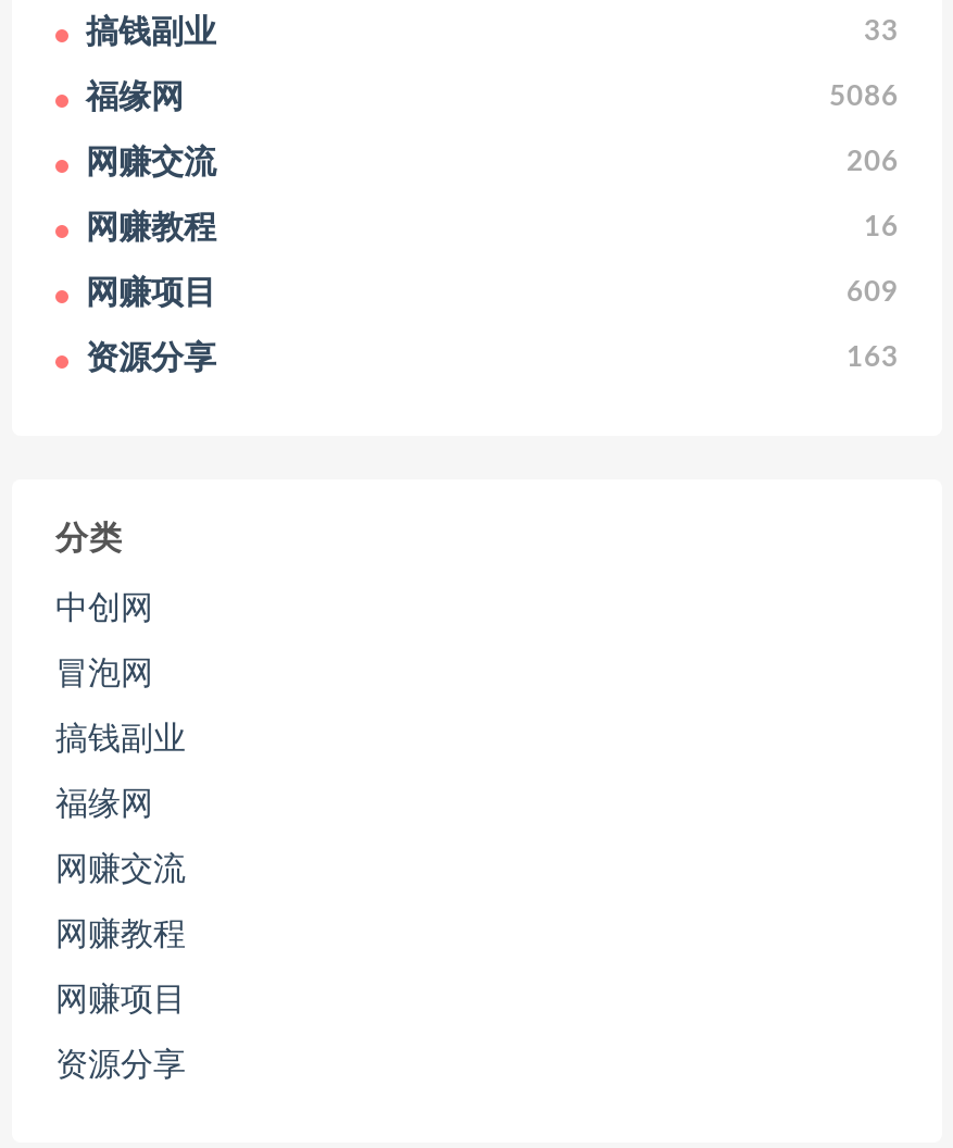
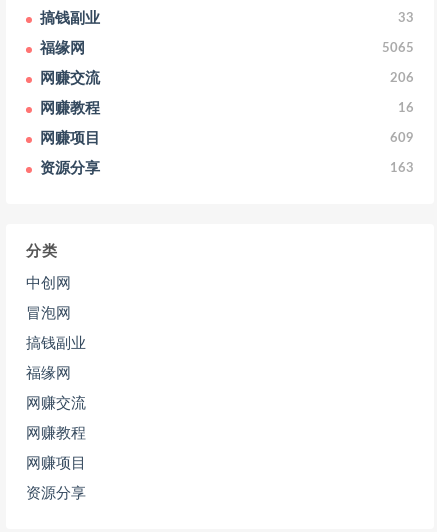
- 5086
+ 5065
